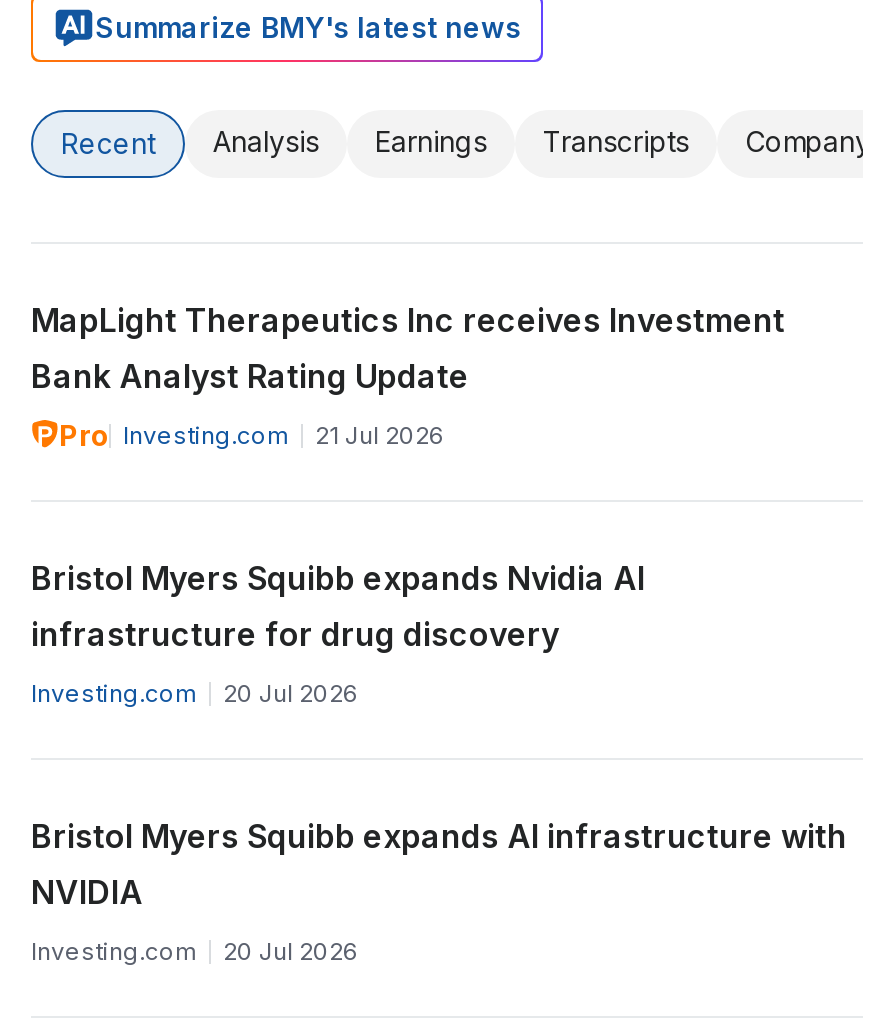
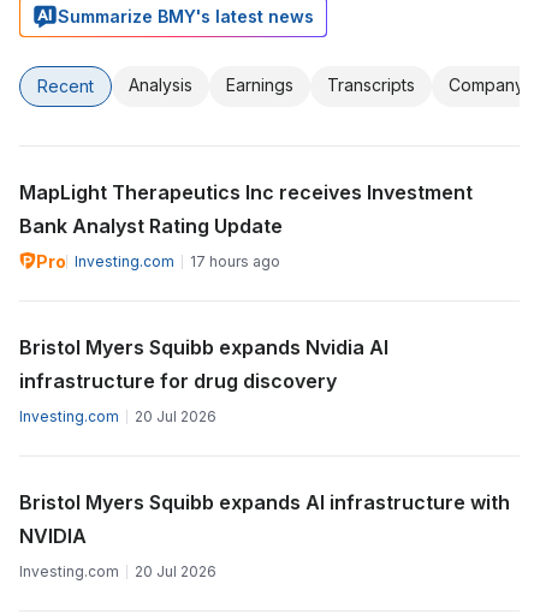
- Pro Investing.com 21 Jul 2026
+ Pro Investing.com 17 hours ago
